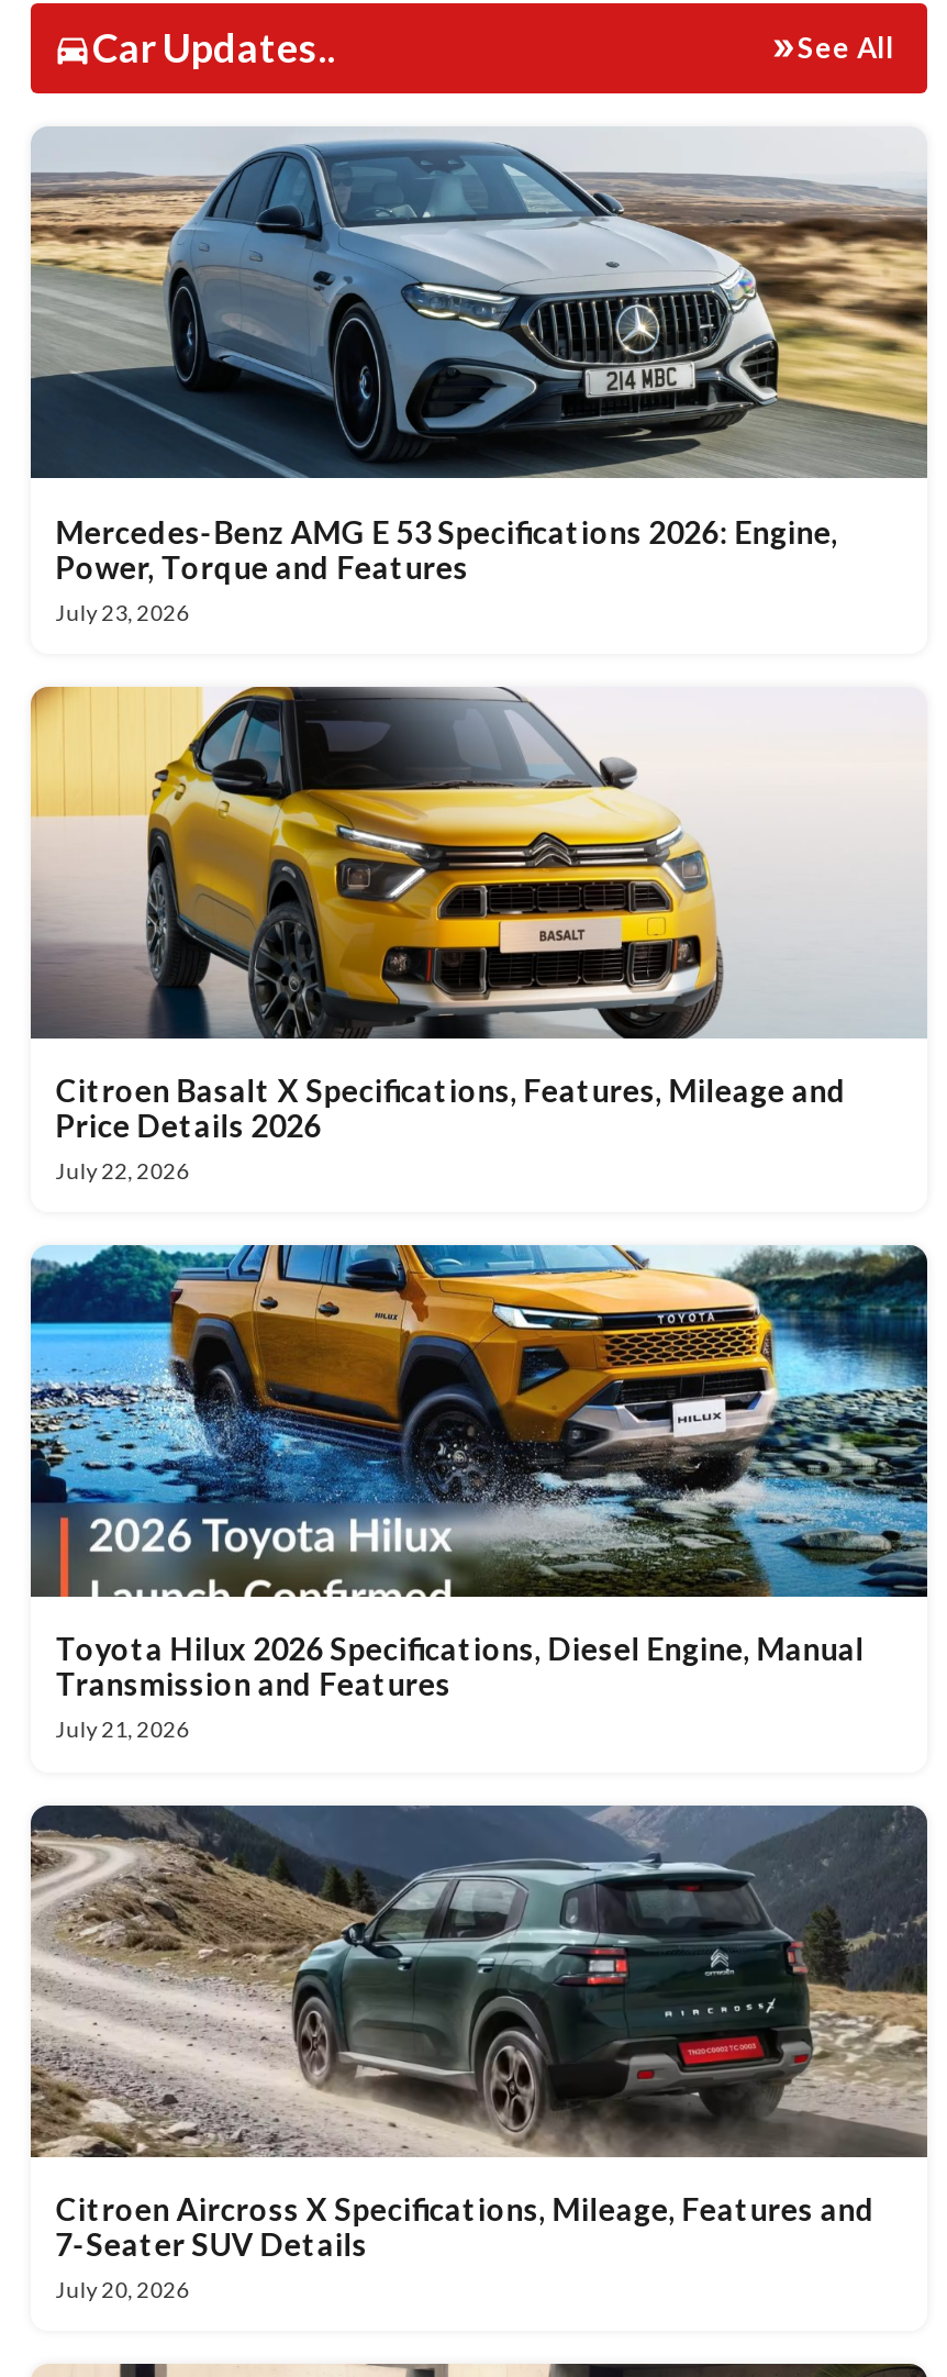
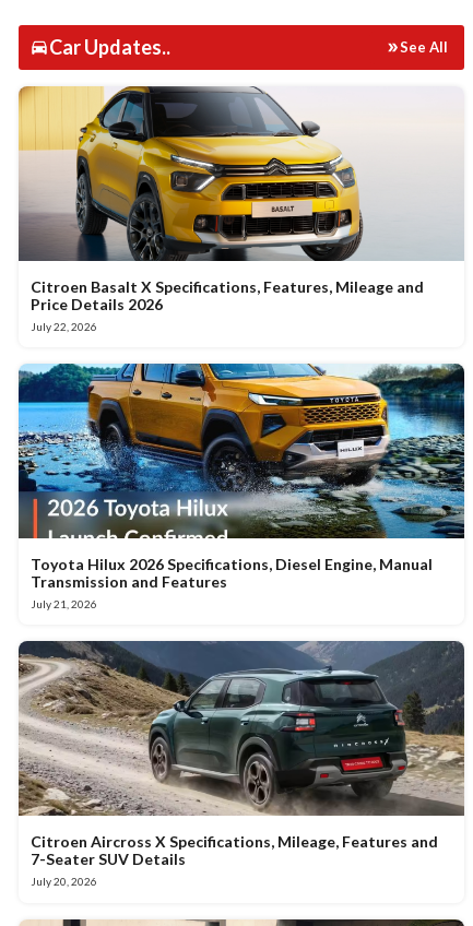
- [image]
- Mercedes-Benz AMG E 53 Specifications 2026: Engine,
- Power, Torque and Features
- July 23, 2026
